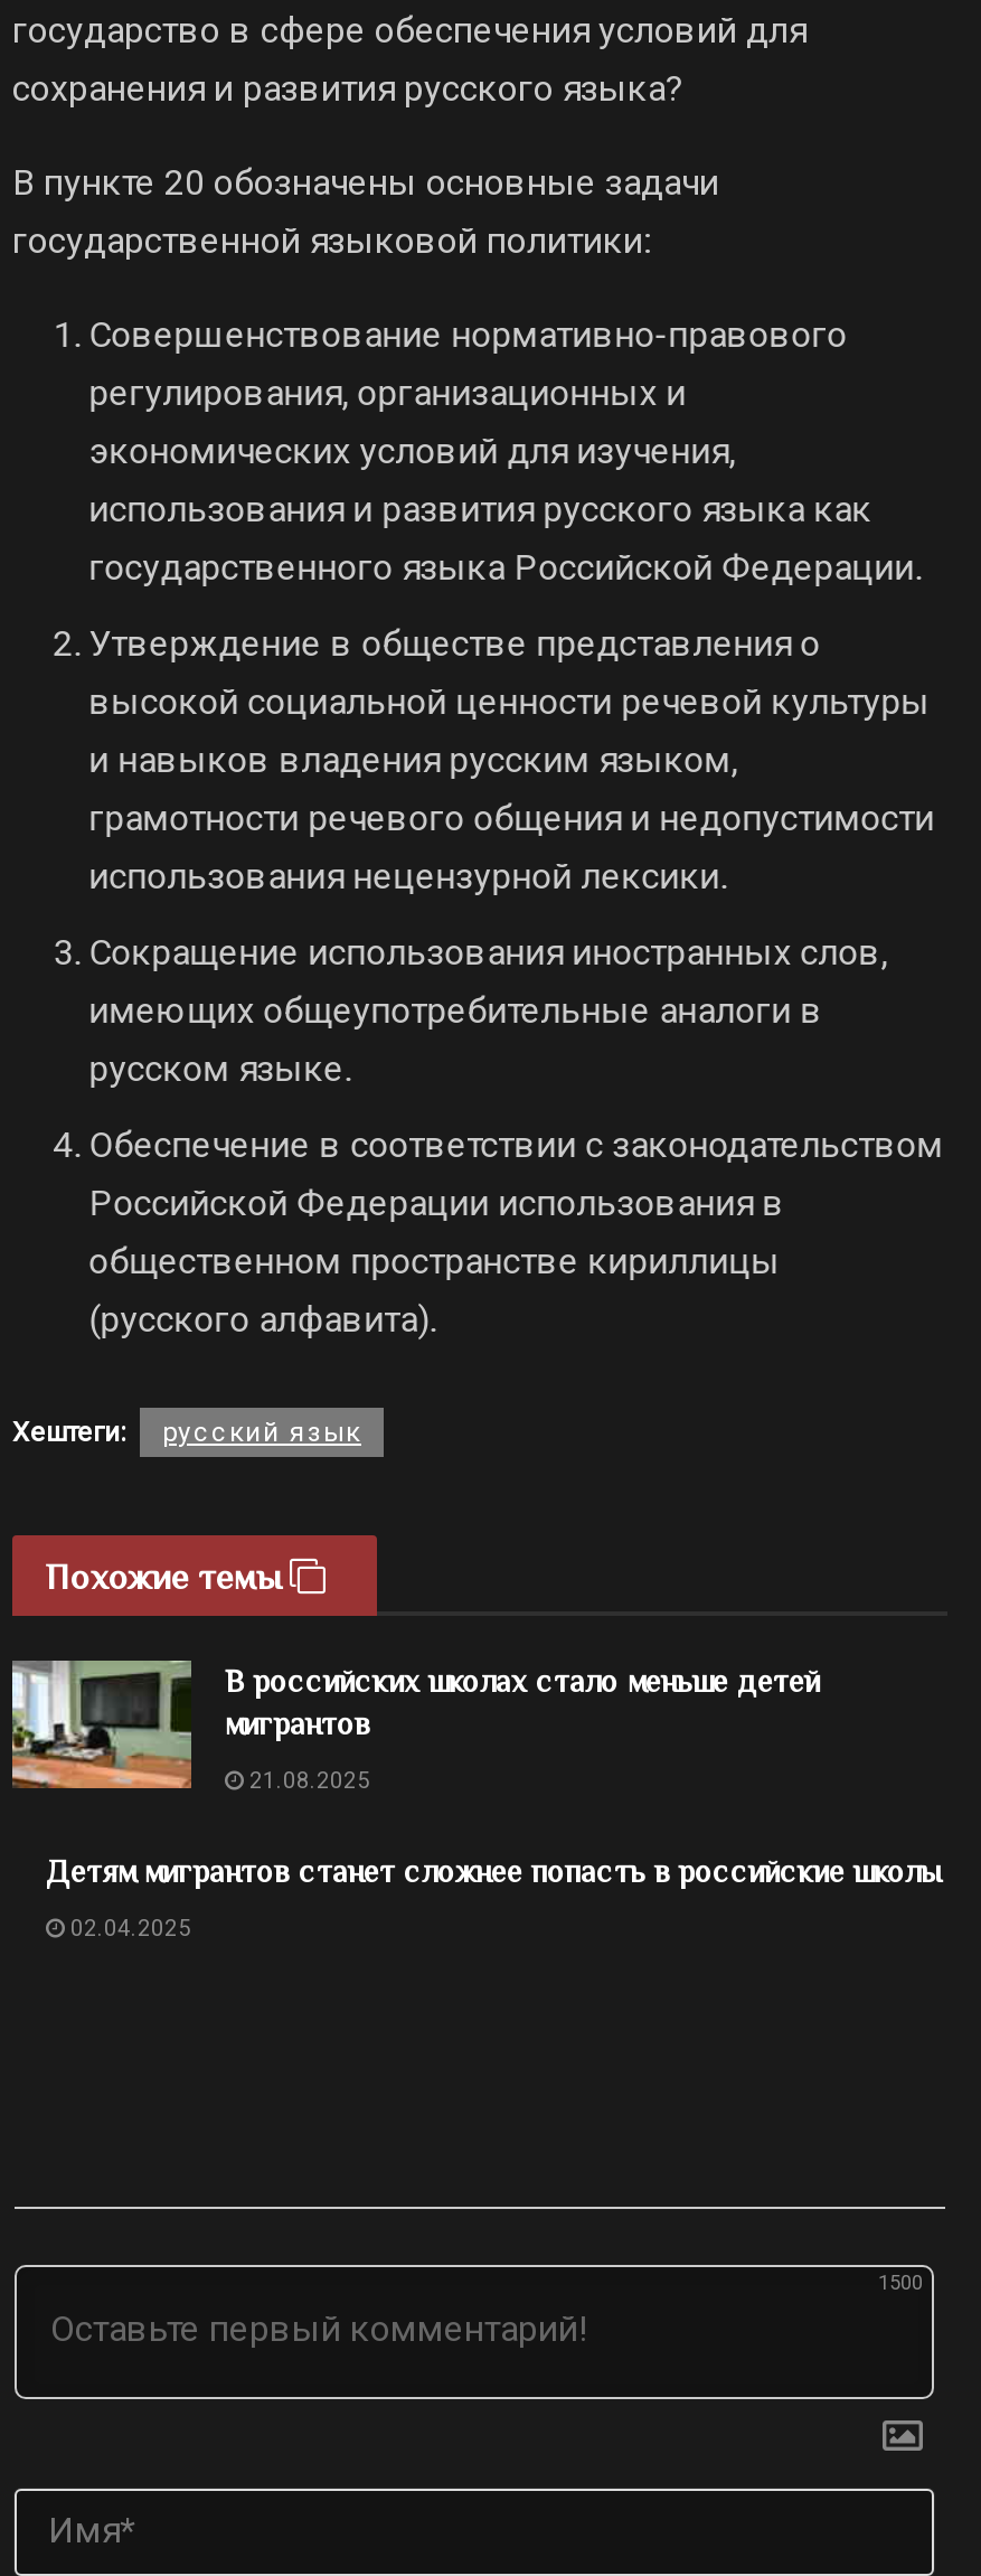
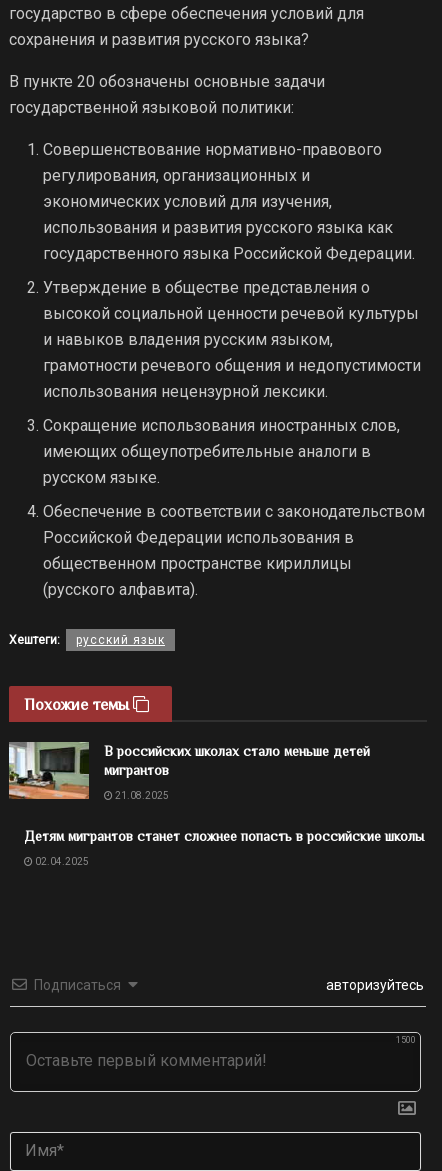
+ Подписаться
+ авторизуйтесь
